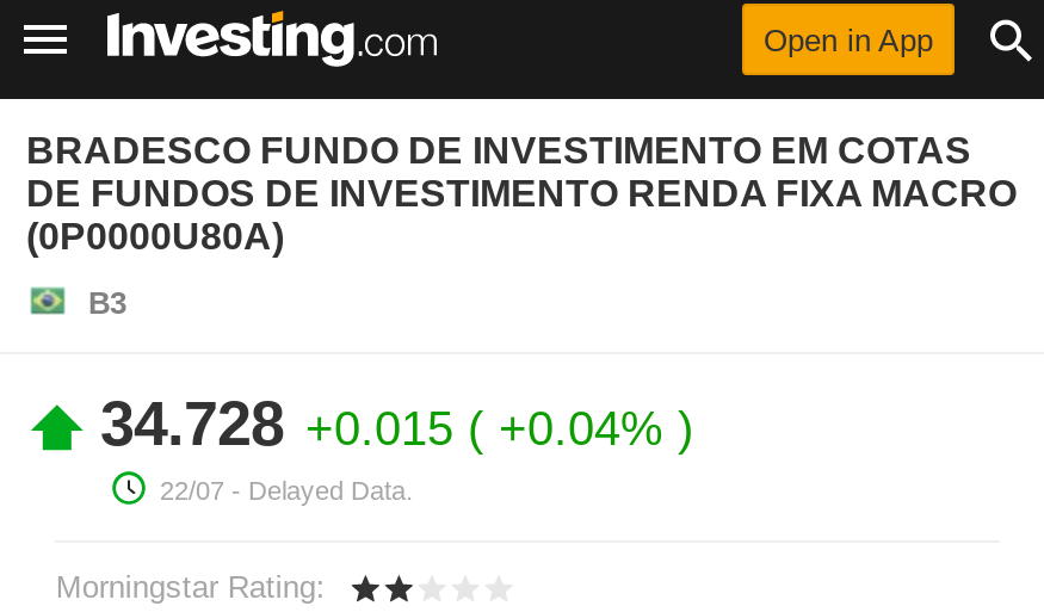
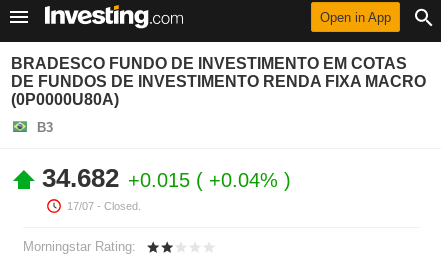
- 34.728 +0.015 +0.04%
- 22/07 - Delayed Data.
+ 34.682 +0.015 +0.04%
+ 17/07 - Closed.
